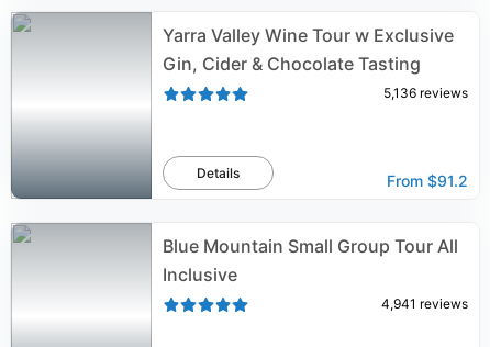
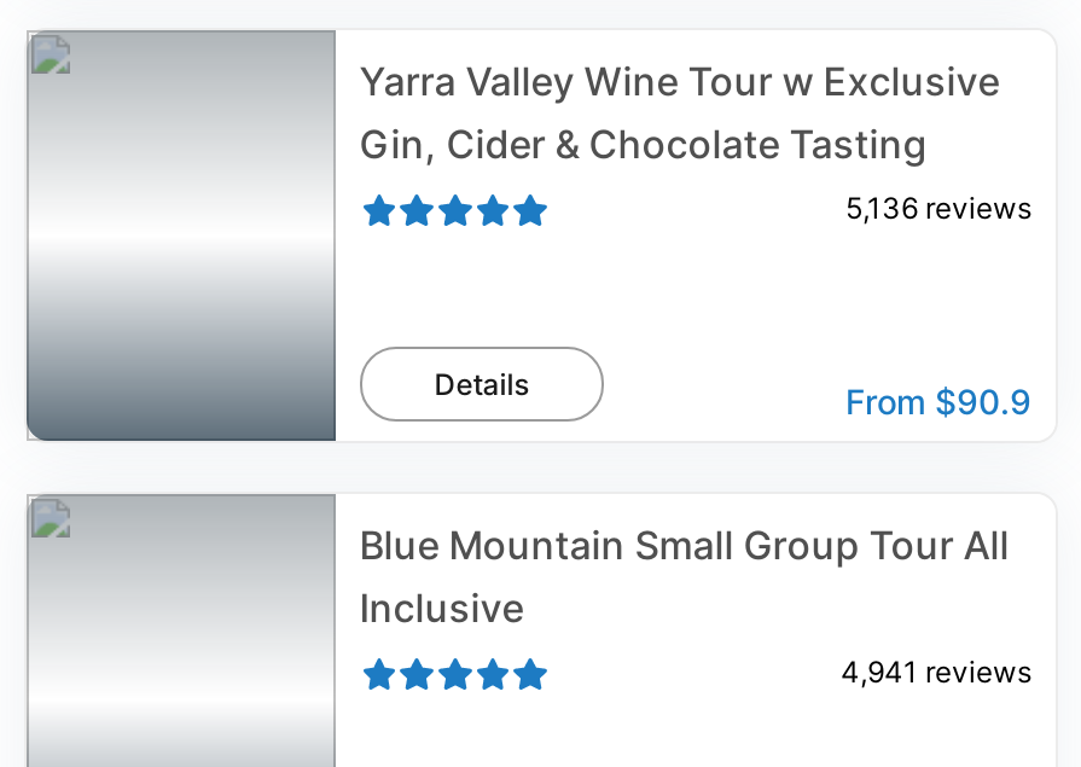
- From $91.2
+ From $90.9
